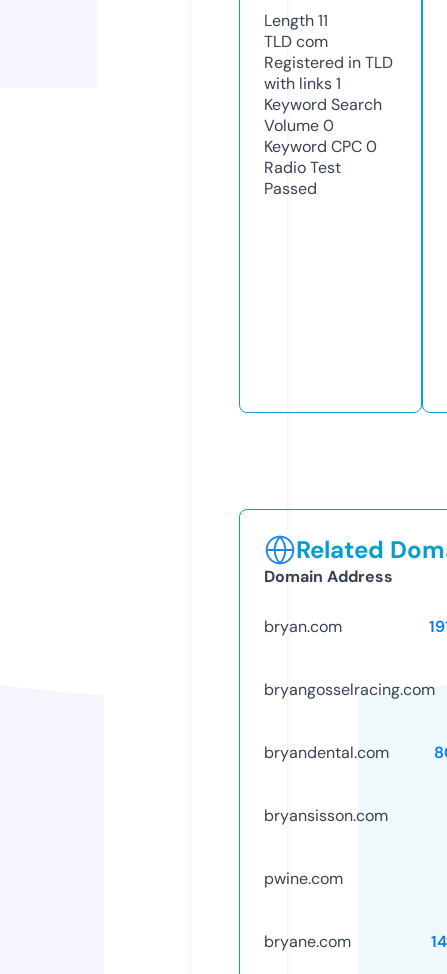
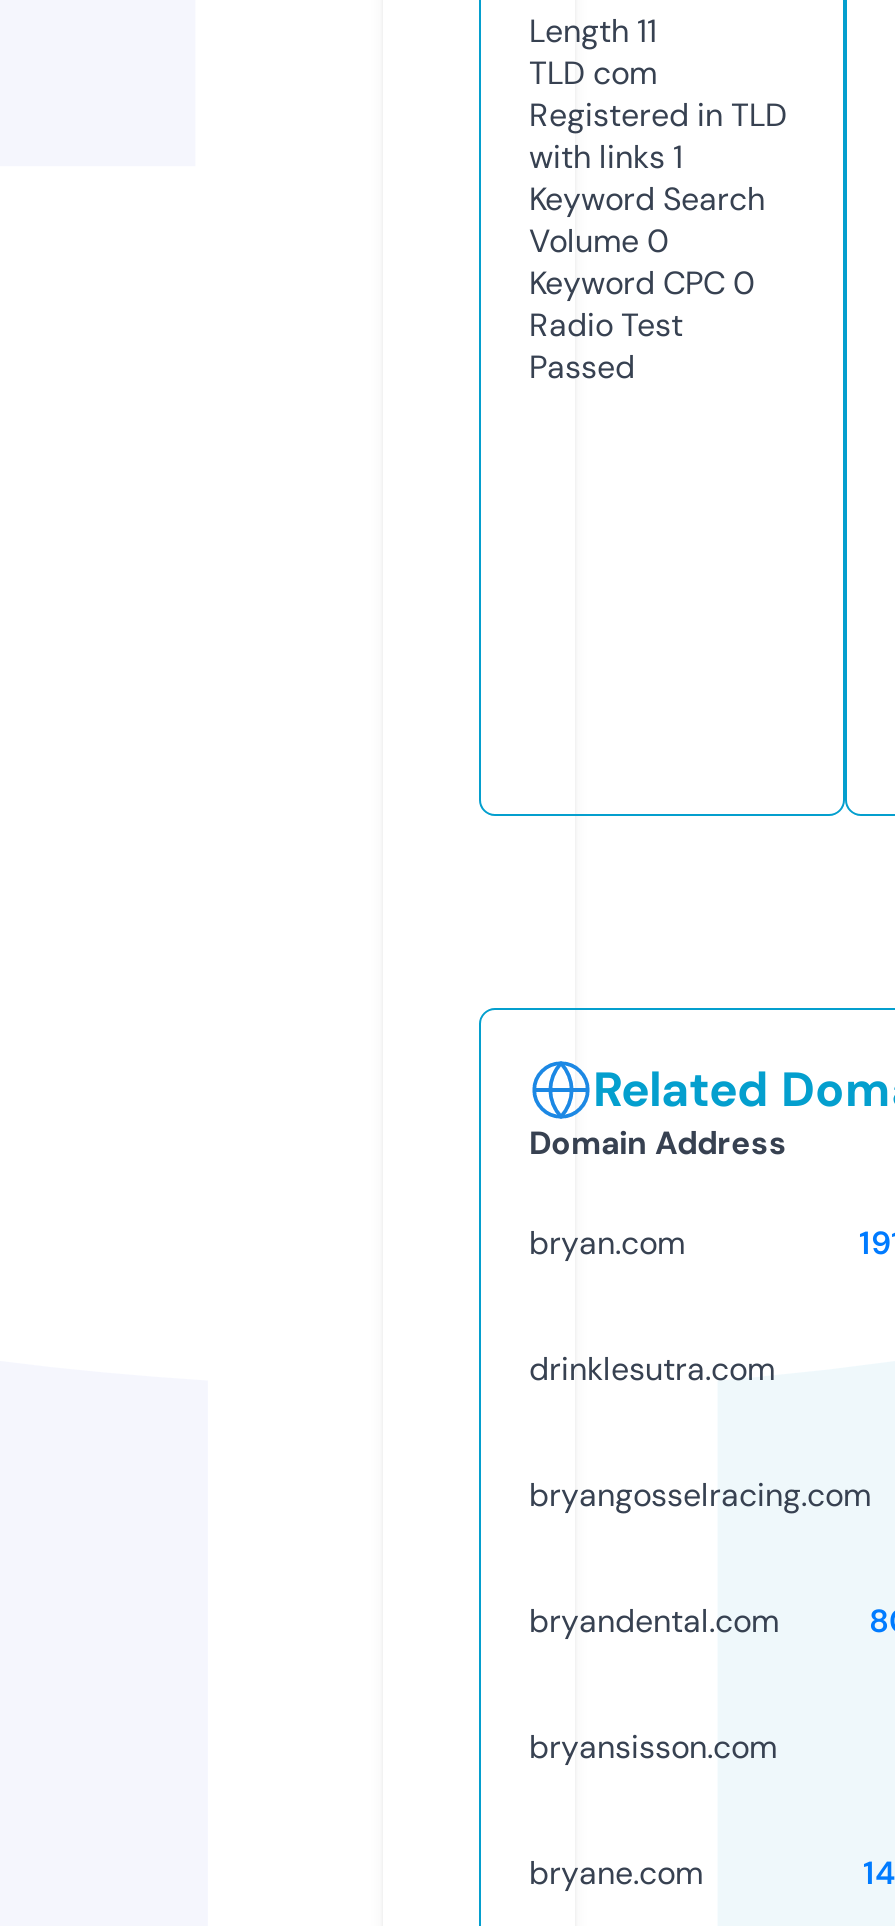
+ drinklesutra.com

moved down: bryangosselracing.com | bryandental.com | bryansisson.com

- pwine.com
